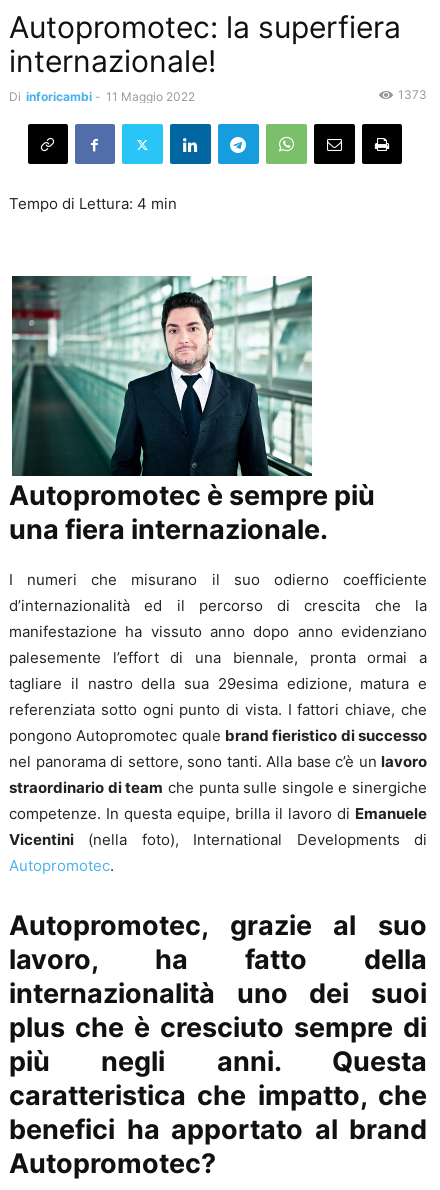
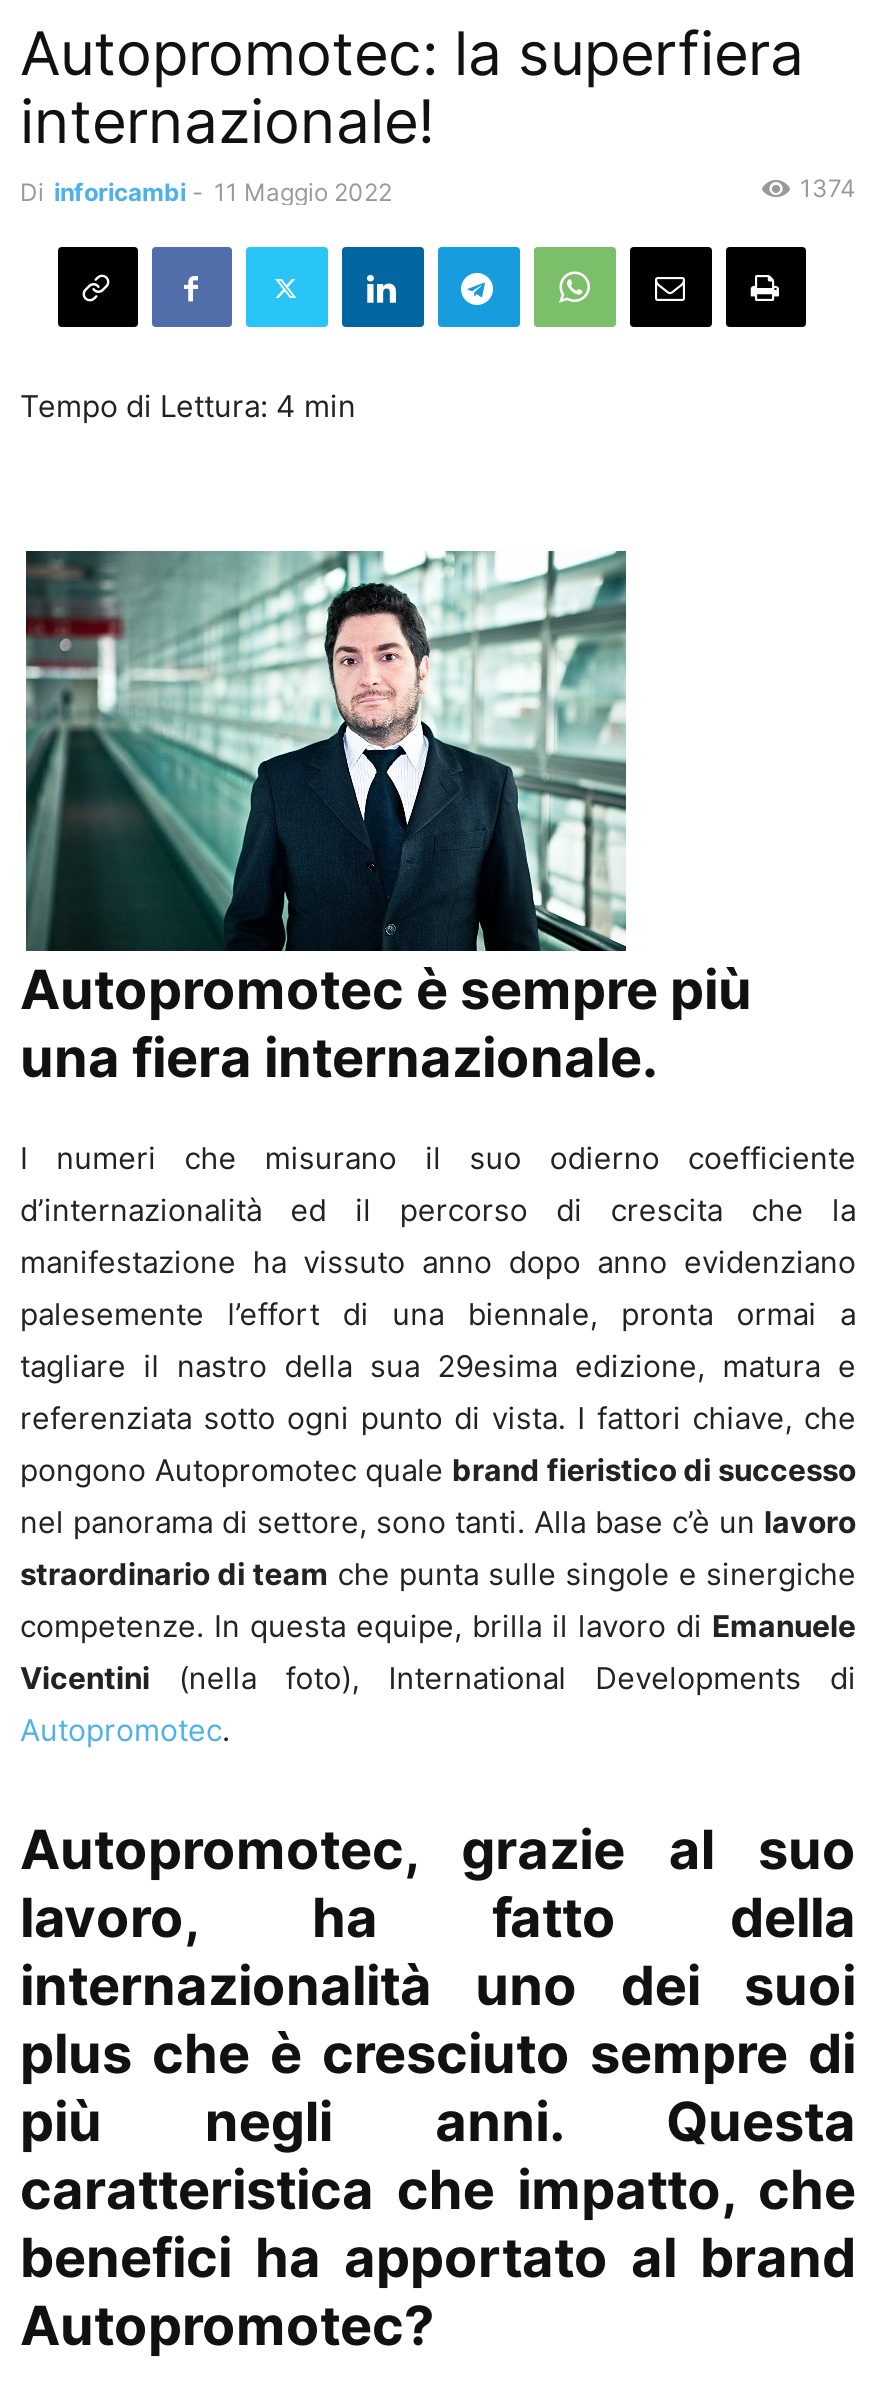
- 1373
+ 1374
